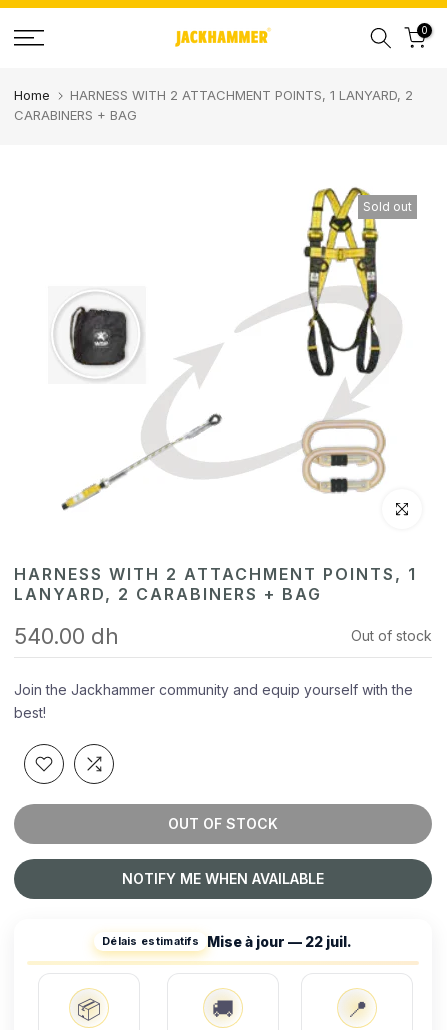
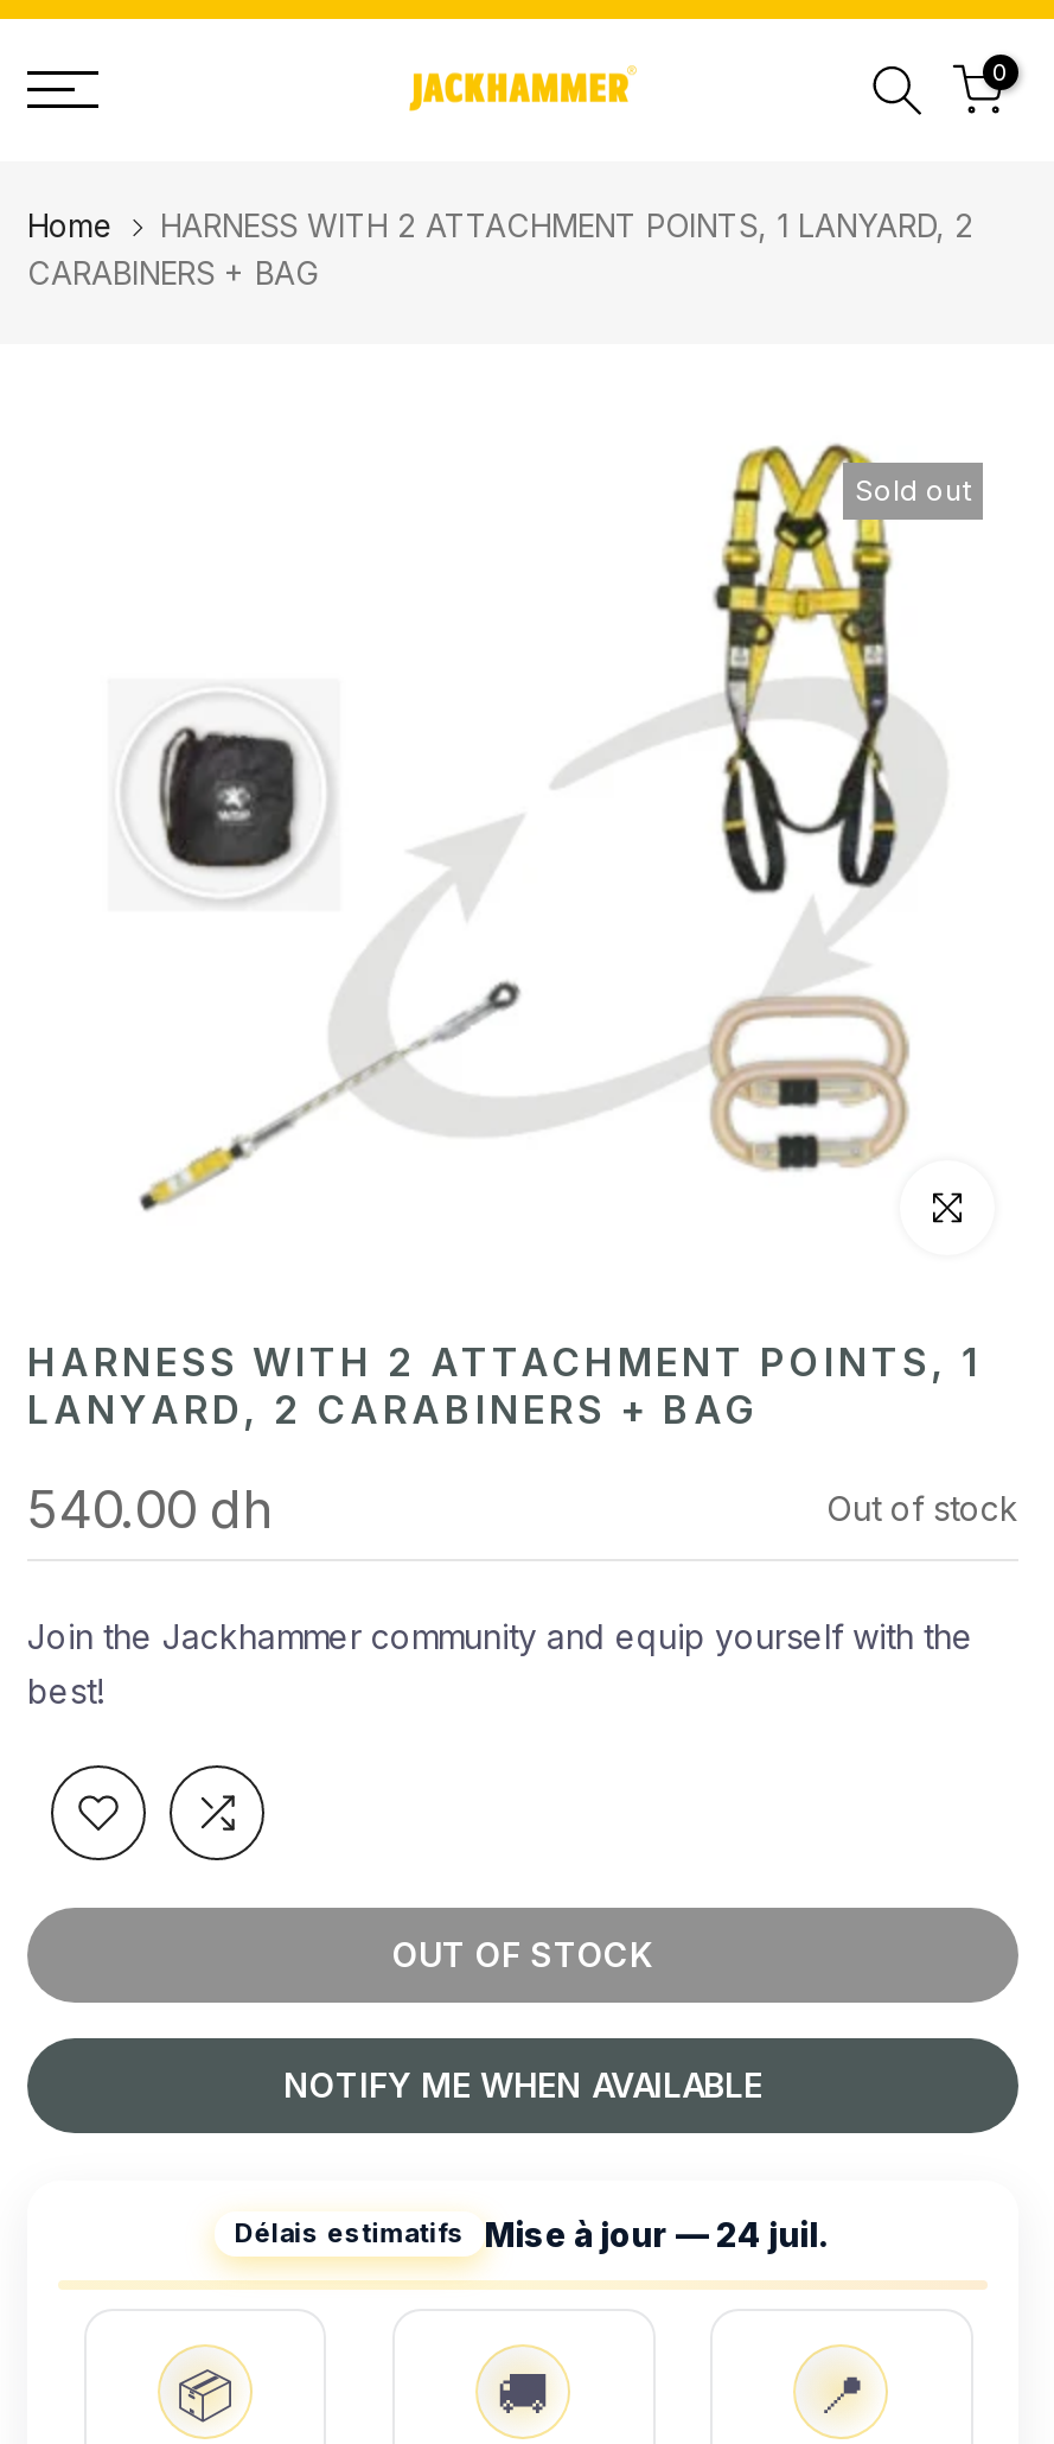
- Délais estimatifs Mise à jour — 22 juil.
+ Délais estimatifs Mise à jour — 24 juil.
